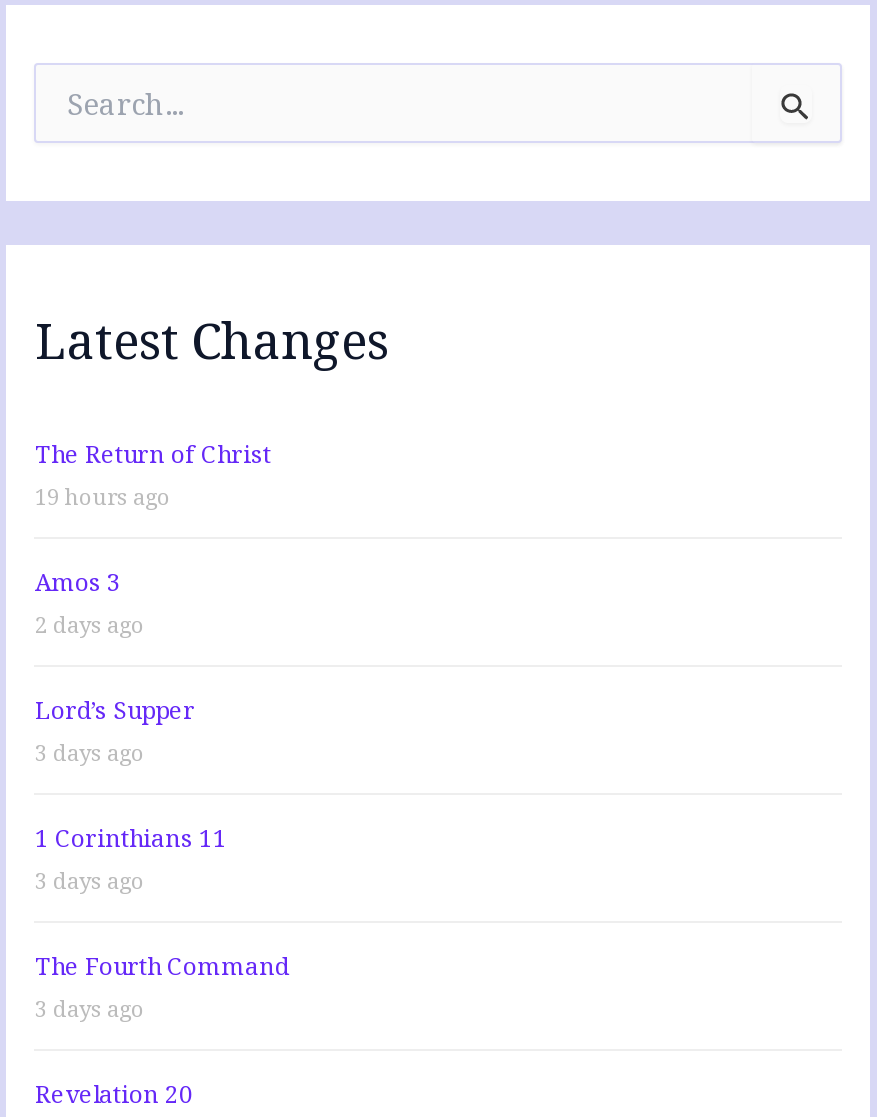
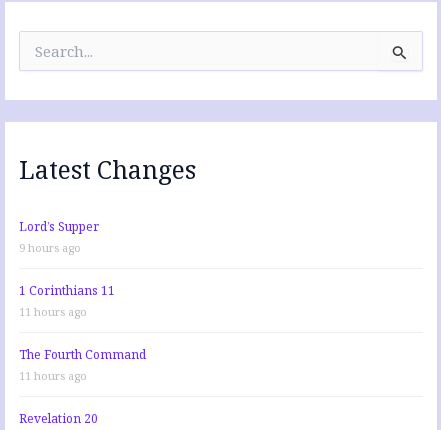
- The Return of Christ
- 19 hours ago
- Amos 3
- 2 days ago

- 3 days ago
+ 9 hours ago

- 3 days ago
+ 11 hours ago

- 3 days ago
+ 11 hours ago
